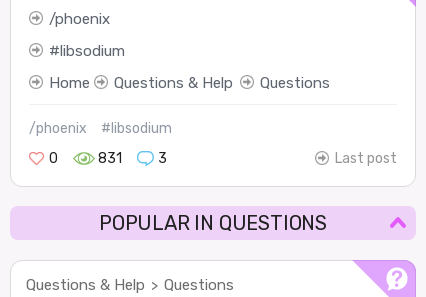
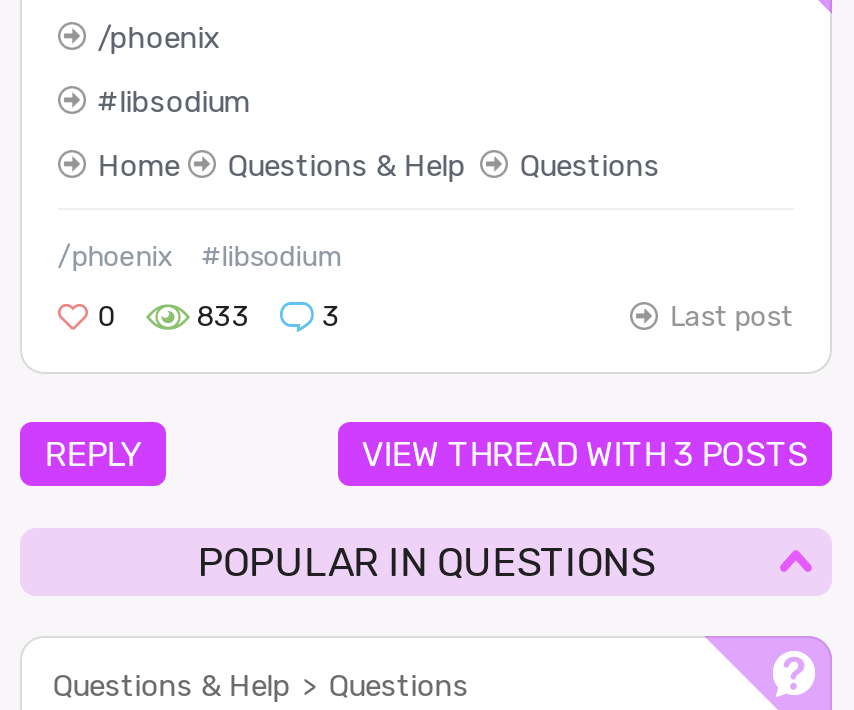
- 831
+ 833

+ REPLY
+ VIEW THREAD WITH 3 POSTS
